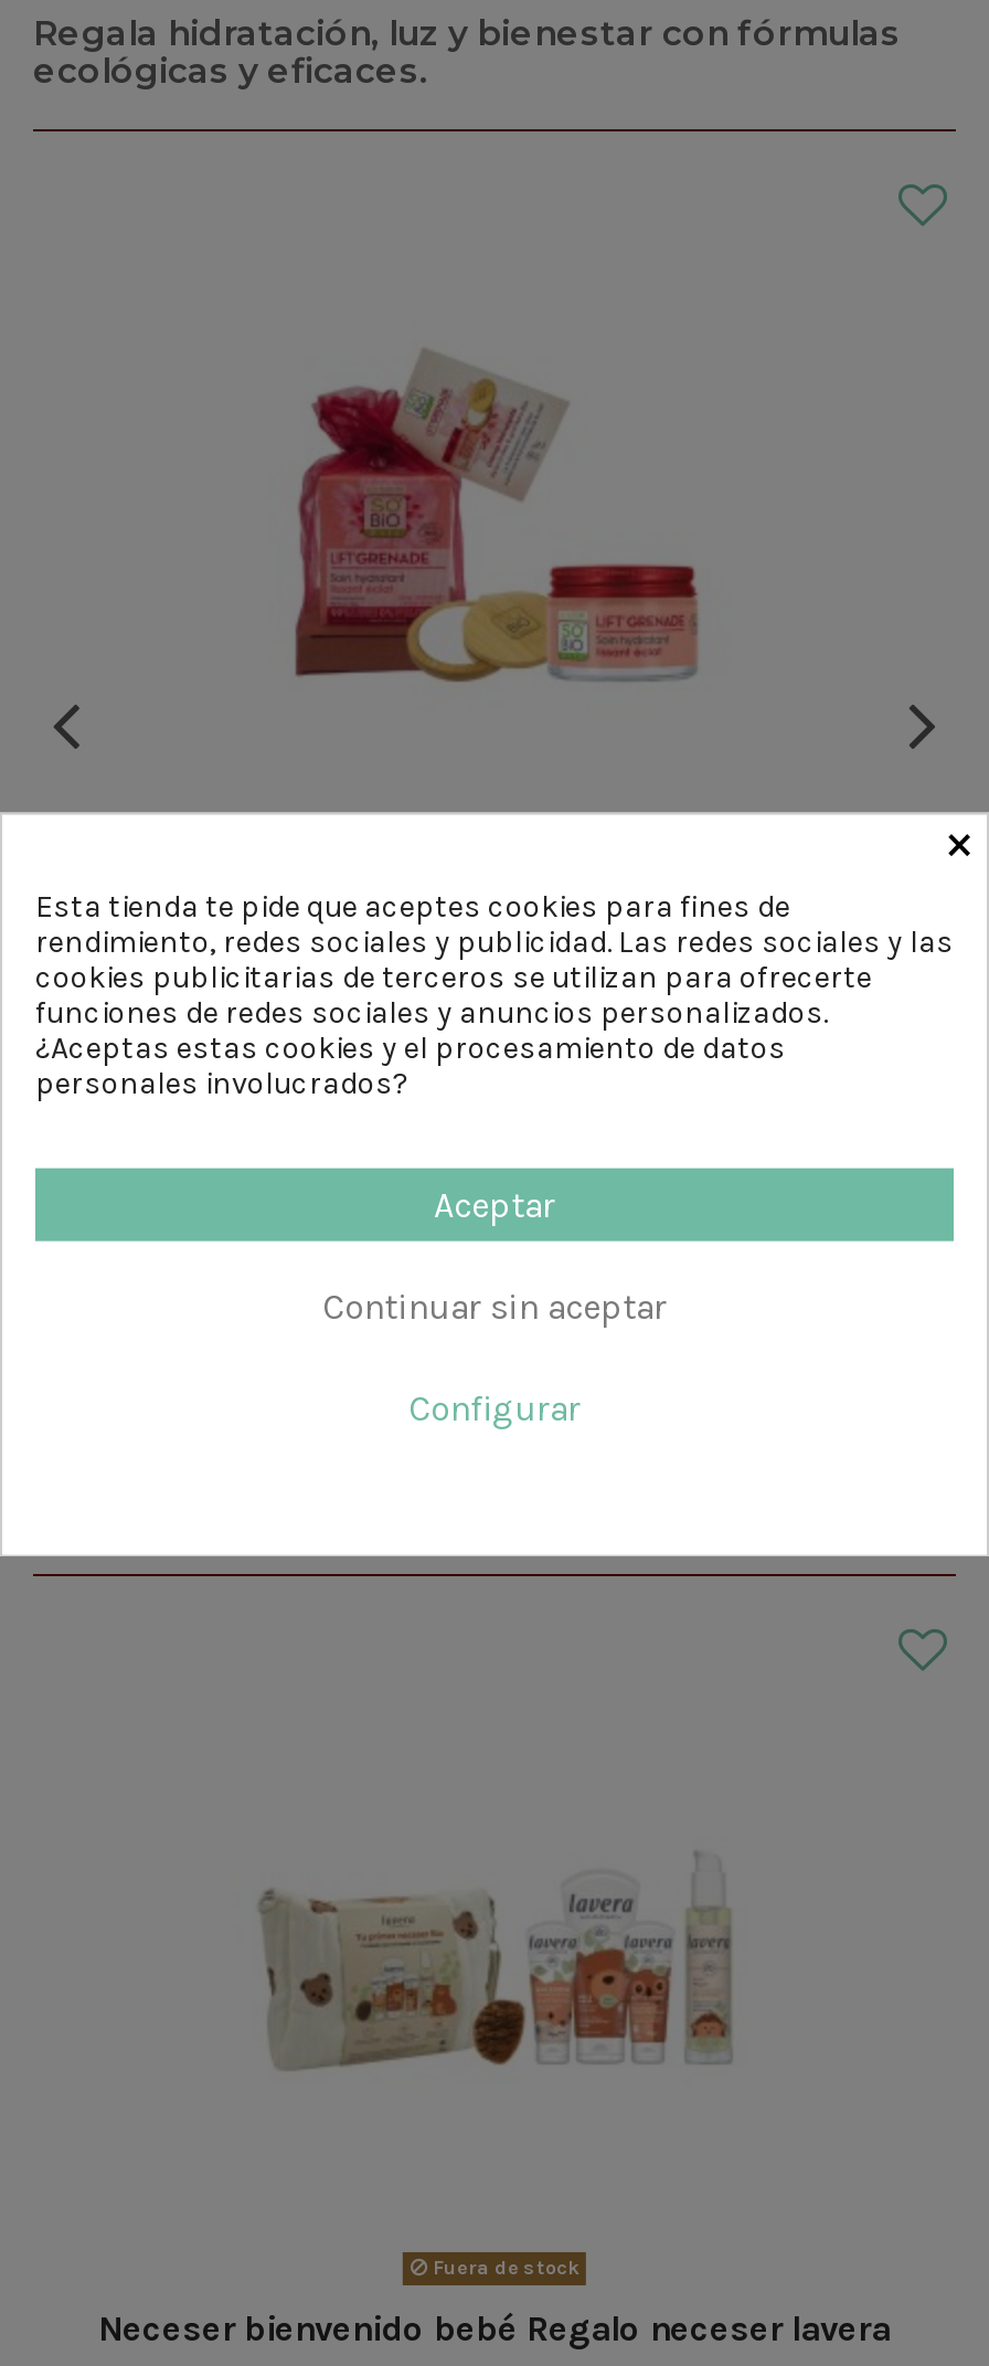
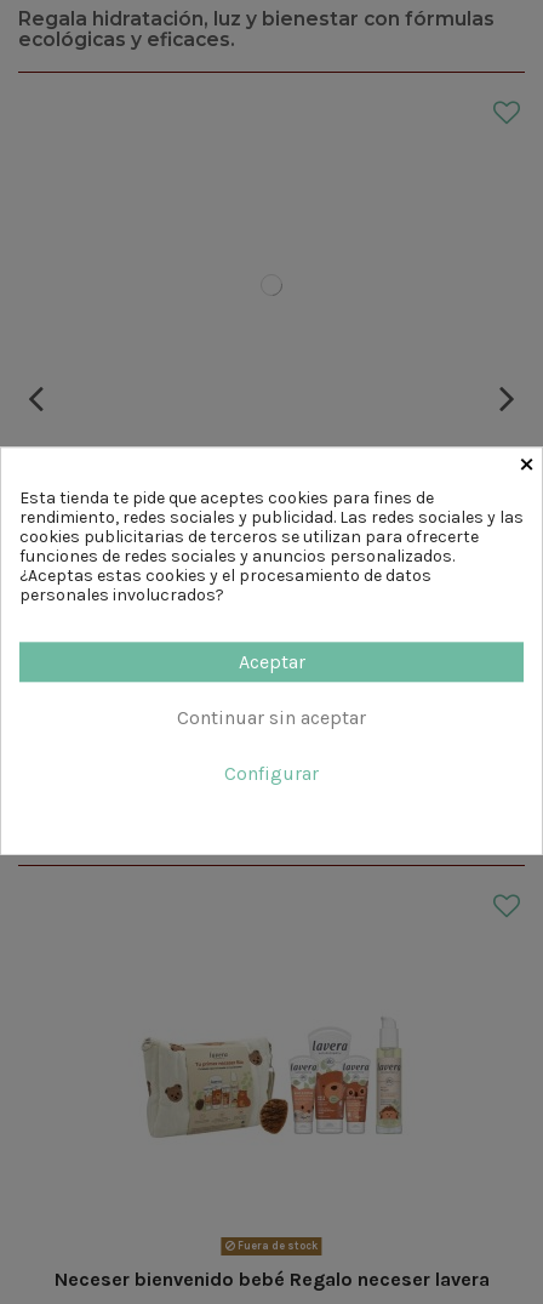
- [image]
